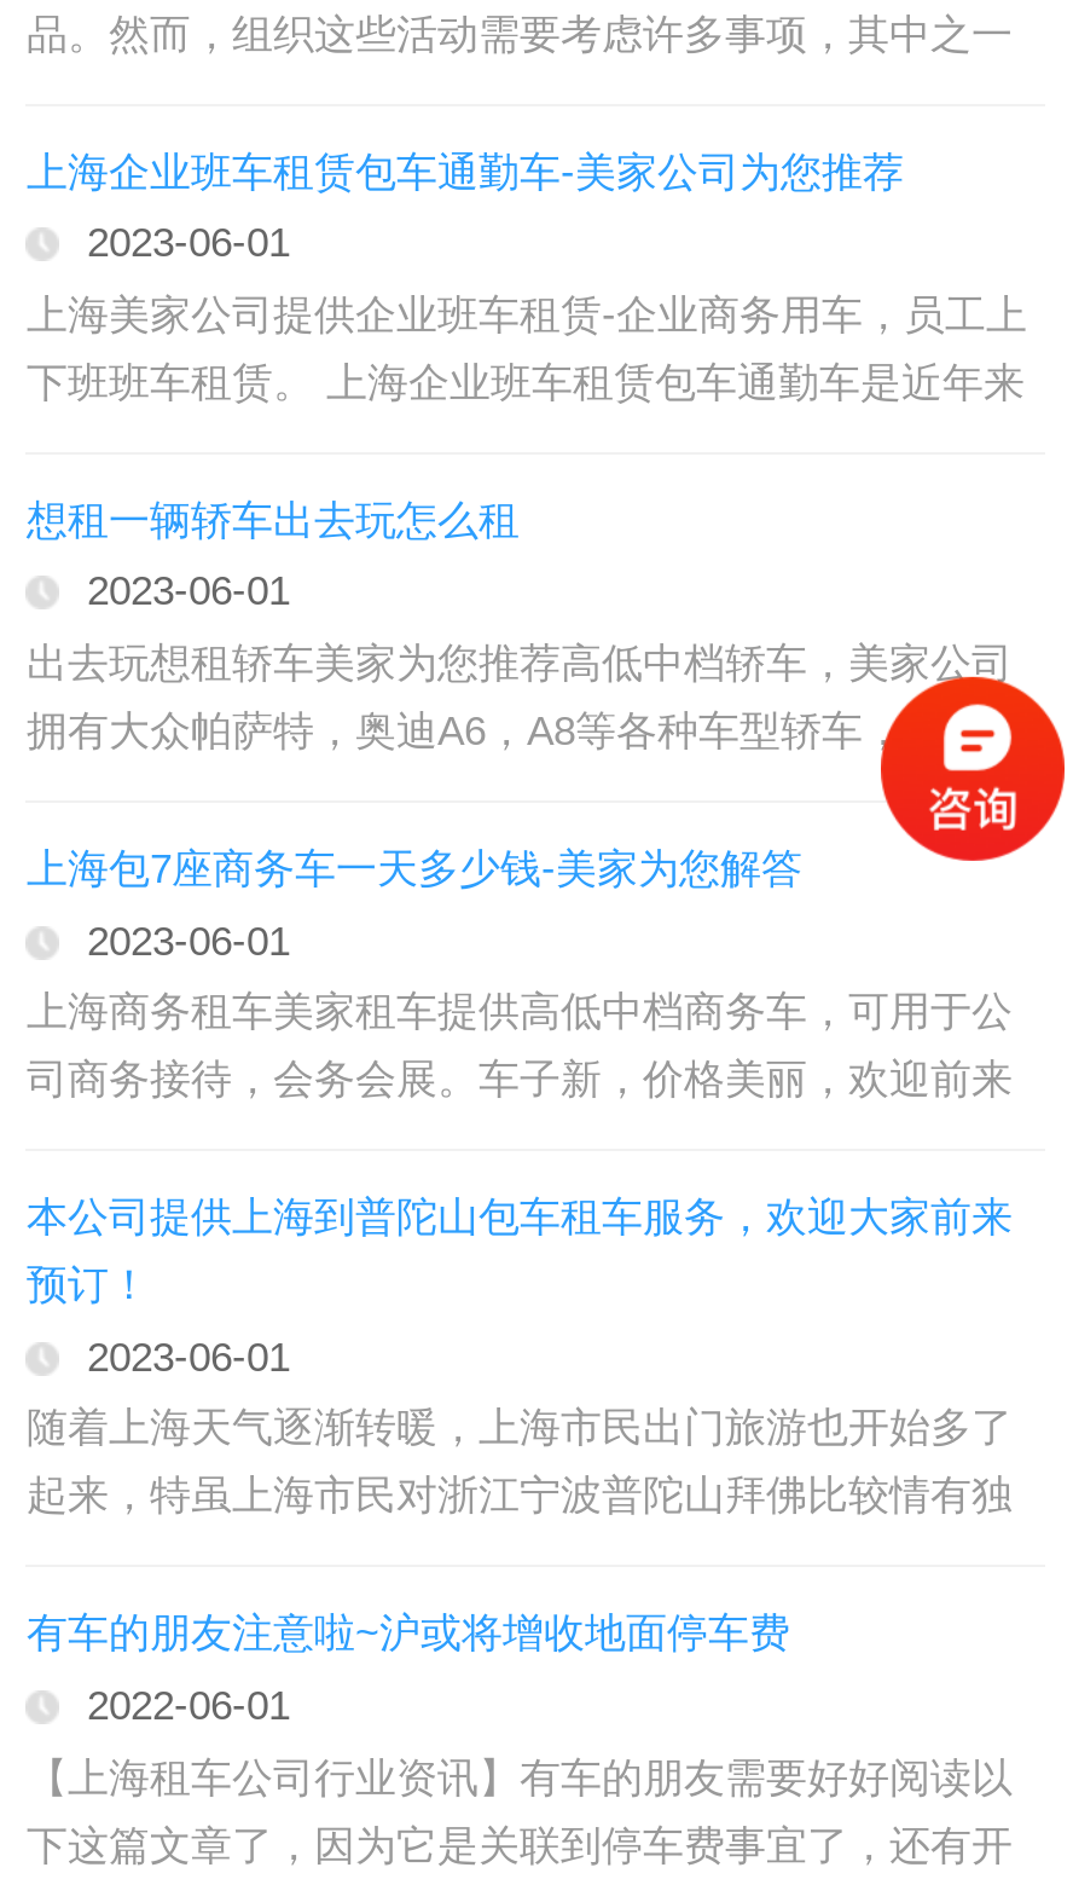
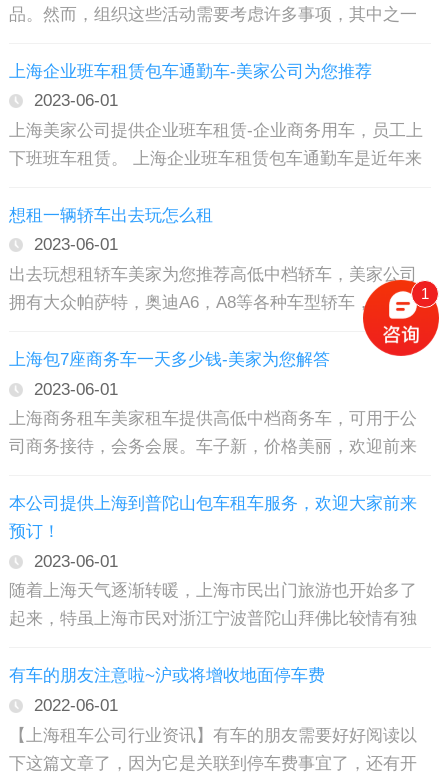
+ 1
